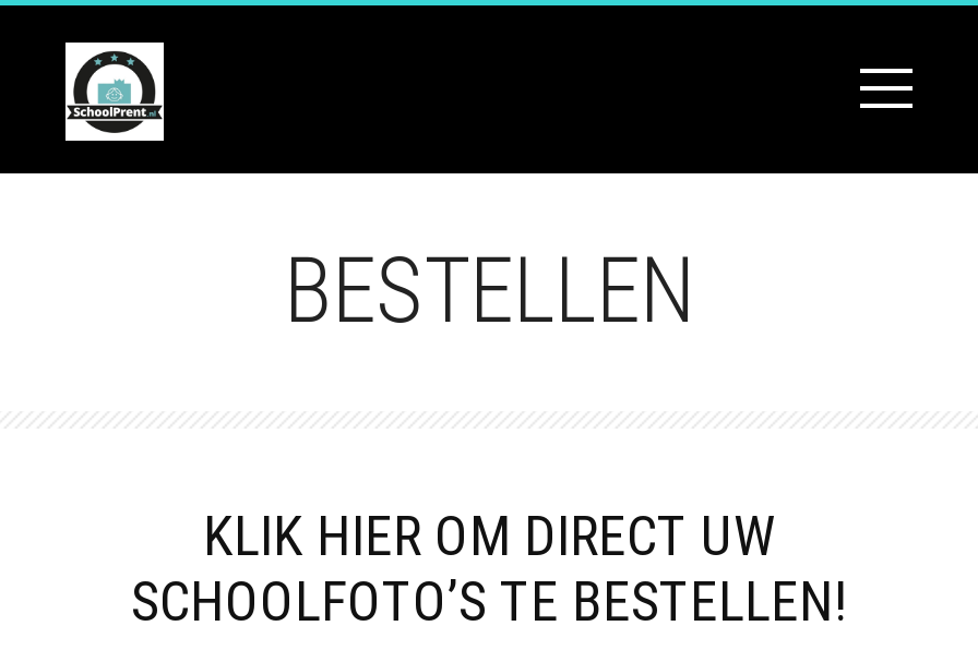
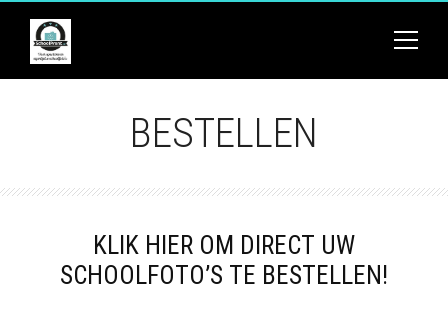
- [image]
+ [image]
